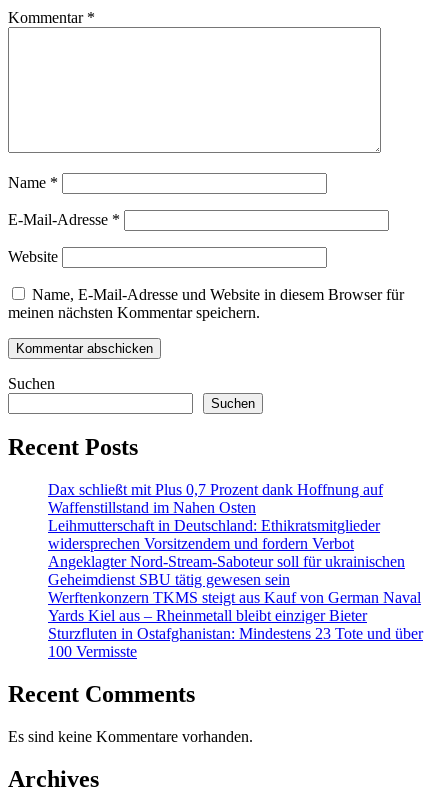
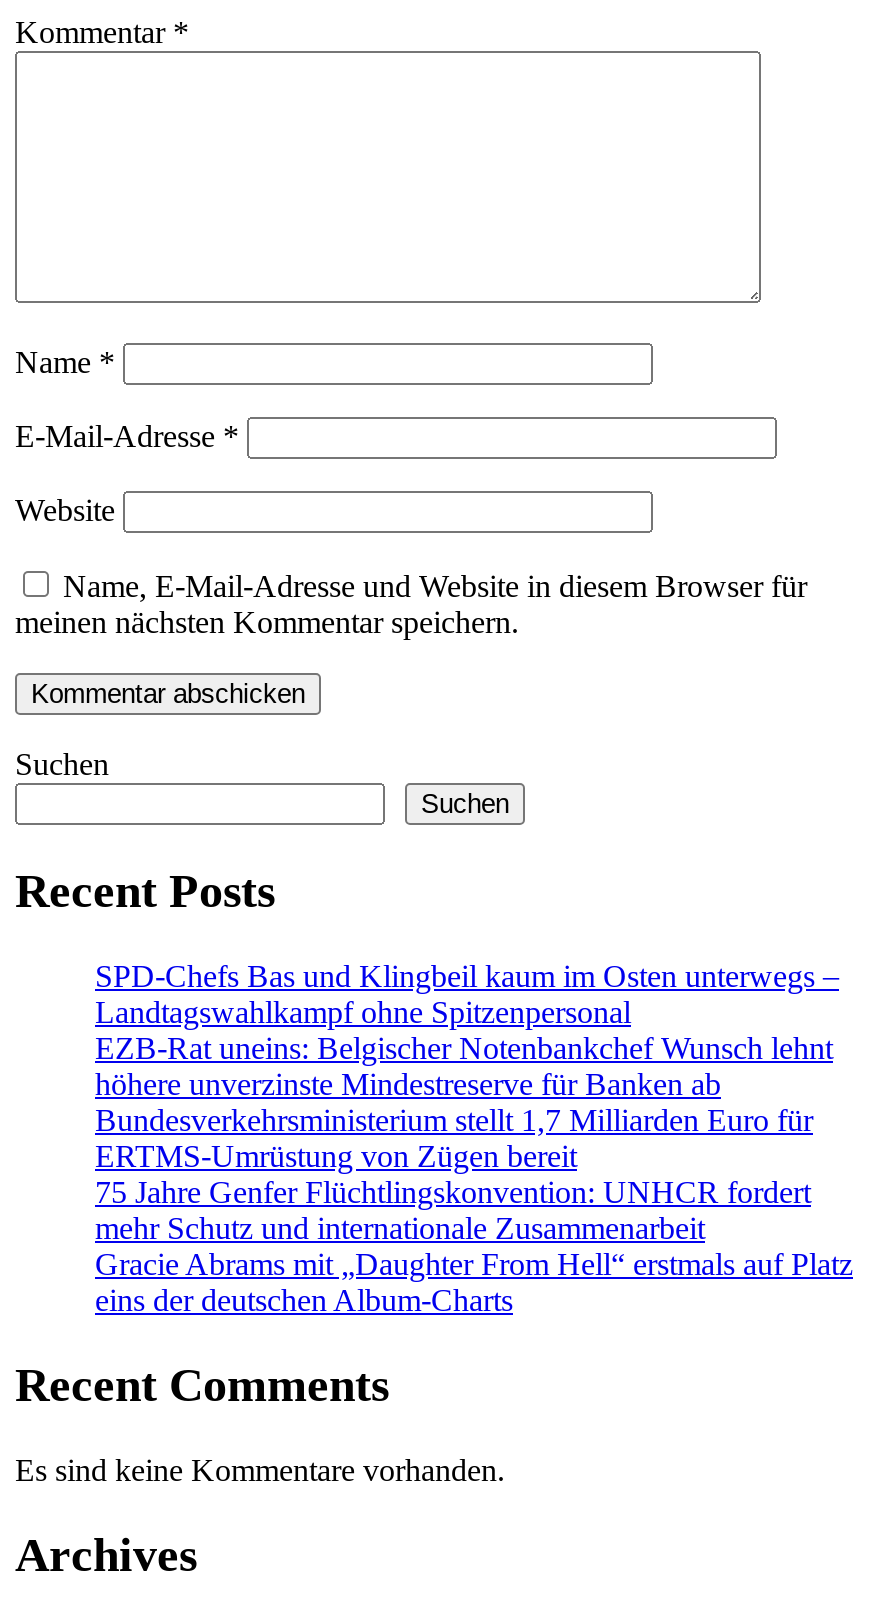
- Dax schließt mit Plus 0,7 Prozent dank Hoffnung auf
- Waffenstillstand im Nahen Osten
- Leihmutterschaft in Deutschland: Ethikratsmitglieder
- widersprechen Vorsitzendem und fordern Verbot
- Angeklagter Nord-Stream-Saboteur soll für ukrainischen
- Geheimdienst SBU tätig gewesen sein
- Werftenkonzern TKMS steigt aus Kauf von German Naval
- Yards Kiel aus – Rheinmetall bleibt einziger Bieter
- Sturzfluten in Ostafghanistan: Mindestens 23 Tote und über
- 100 Vermisste
+ SPD-Chefs Bas und Klingbeil kaum im Osten unterwegs –
+ Landtagswahlkampf ohne Spitzenpersonal
+ EZB-Rat uneins: Belgischer Notenbankchef Wunsch lehnt
+ höhere unverzinste Mindestreserve für Banken ab
+ Bundesverkehrsministerium stellt 1,7 Milliarden Euro für
+ ERTMS-Umrüstung von Zügen bereit
+ 75 Jahre Genfer Flüchtlingskonvention: UNHCR fordert
+ mehr Schutz und internationale Zusammenarbeit
+ Gracie Abrams mit „Daughter From Hell“ erstmals auf Platz
+ eins der deutschen Album-Charts
